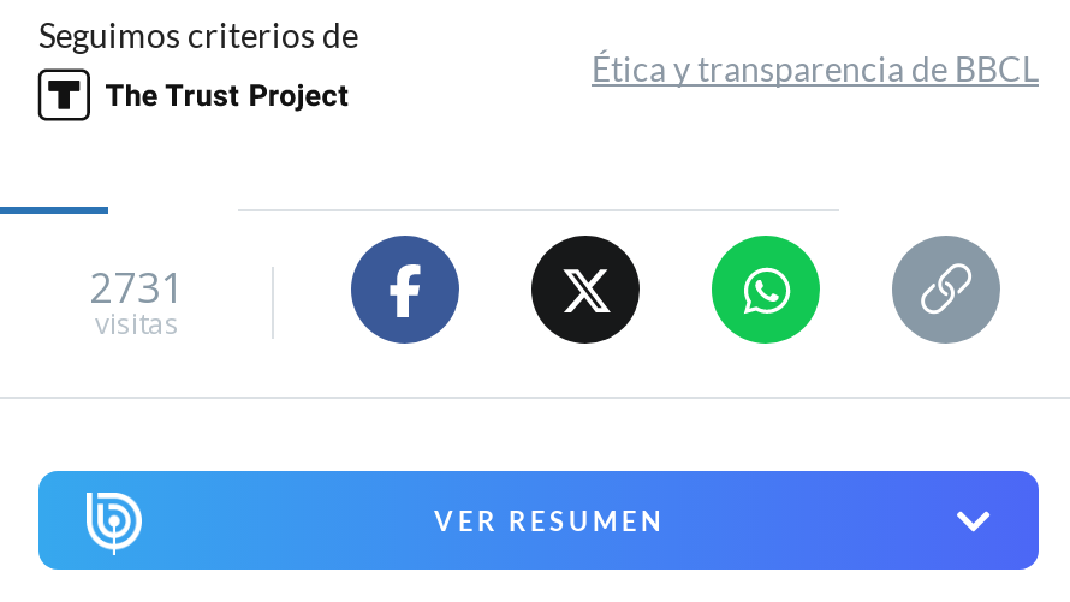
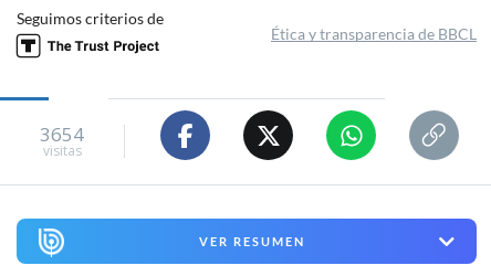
- 2731
+ 3654
